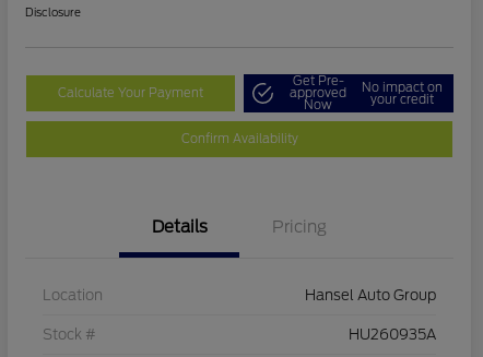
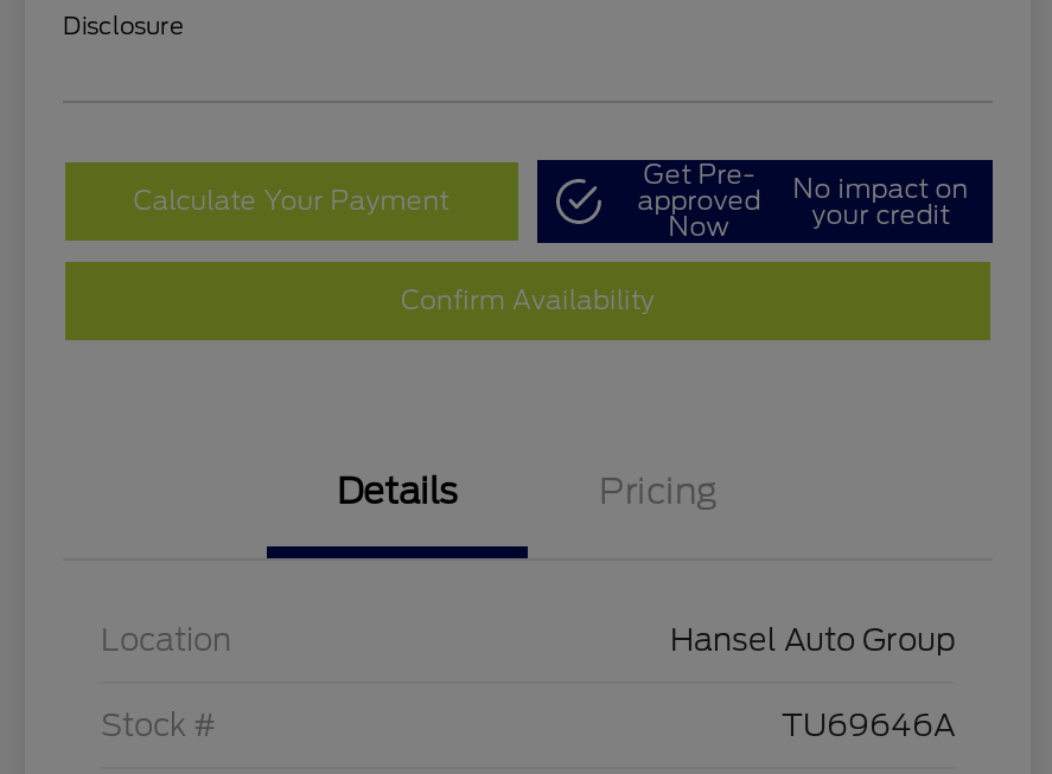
- HU260935A
+ TU69646A
